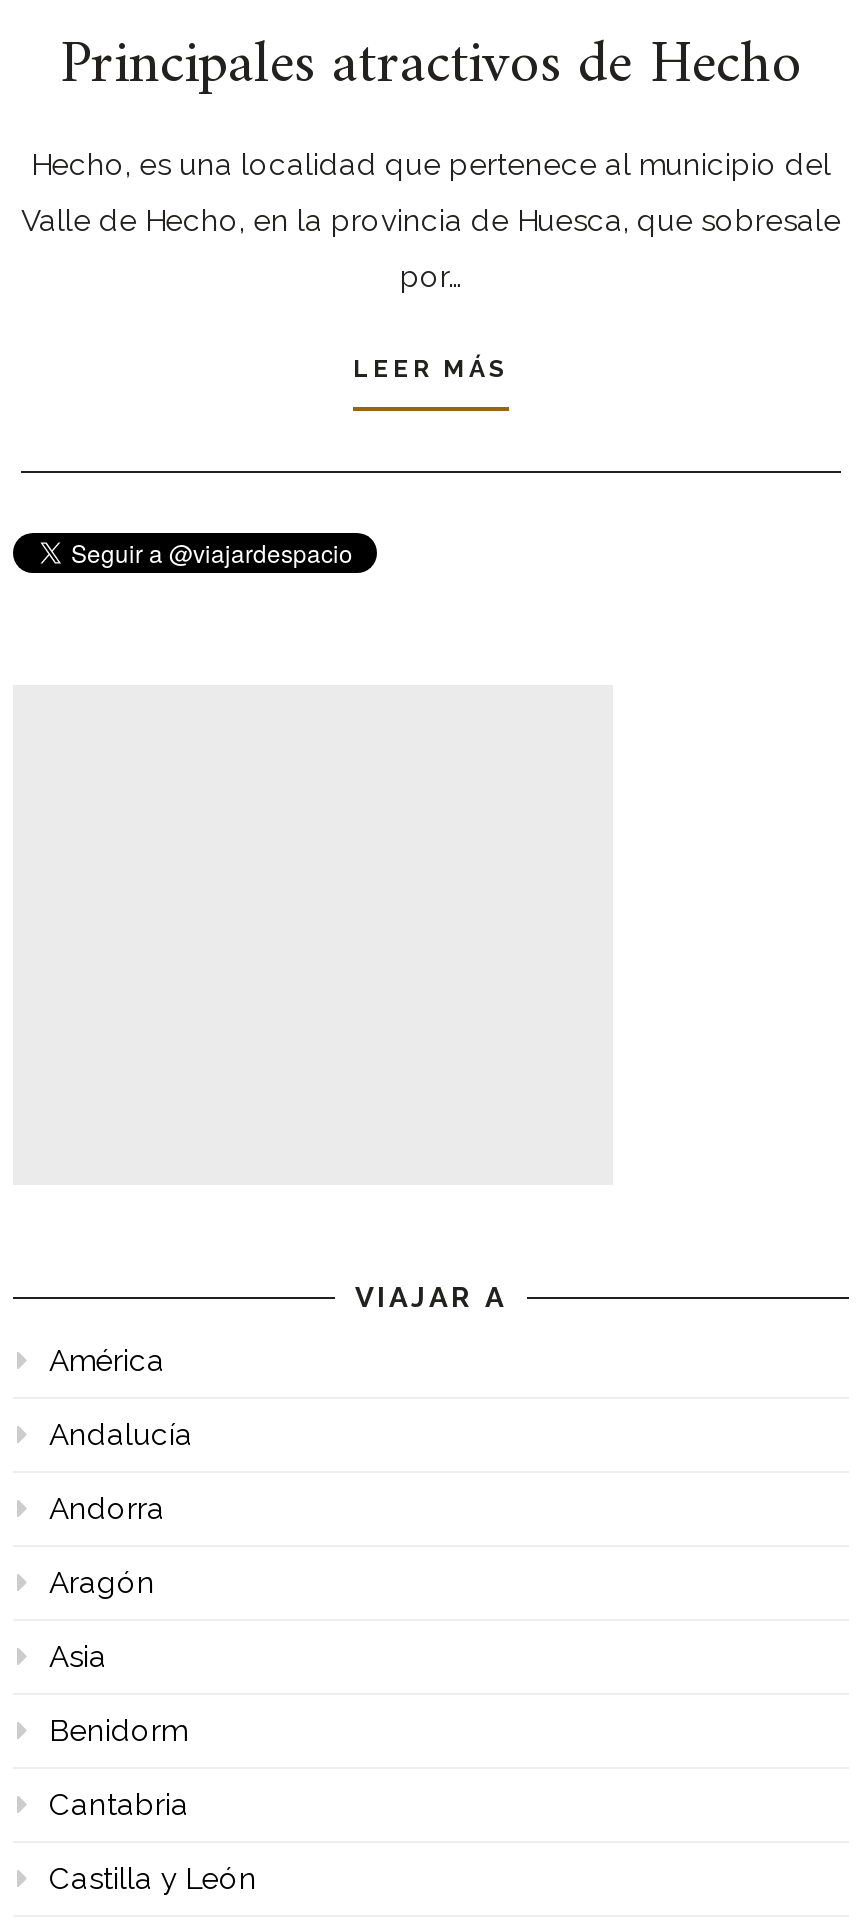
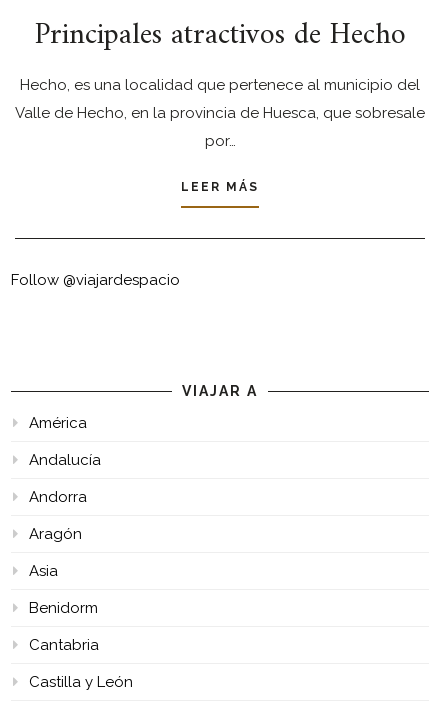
+ Follow @viajardespacio
